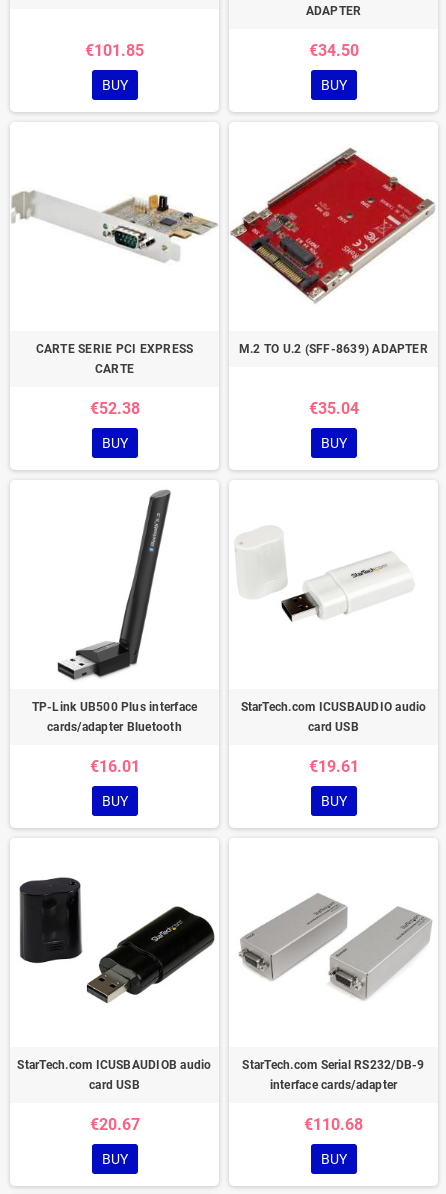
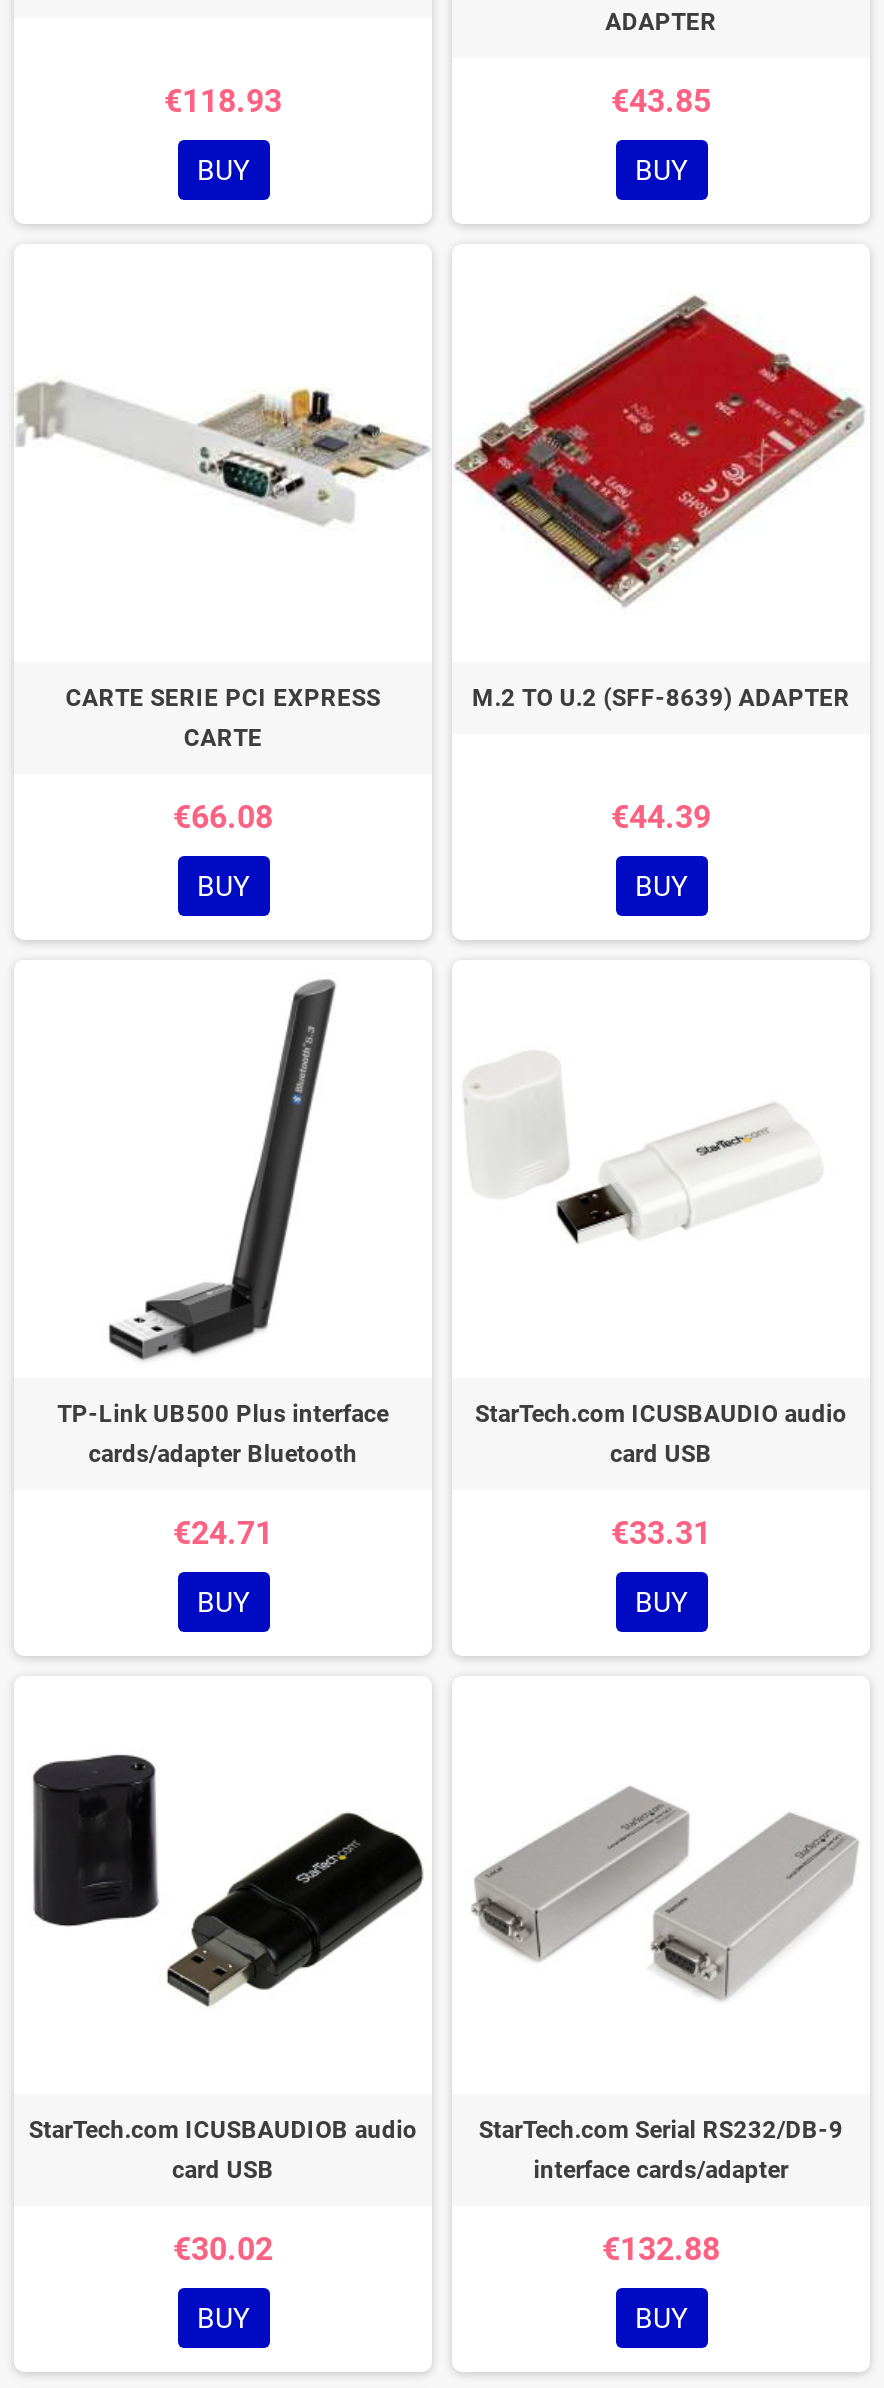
- €101.85
+ €118.93

- €34.50
+ €43.85

- €52.38
+ €66.08

- €35.04
+ €44.39

- €16.01
+ €24.71

- €19.61
+ €33.31

- €20.67
+ €30.02

- €110.68
+ €132.88
